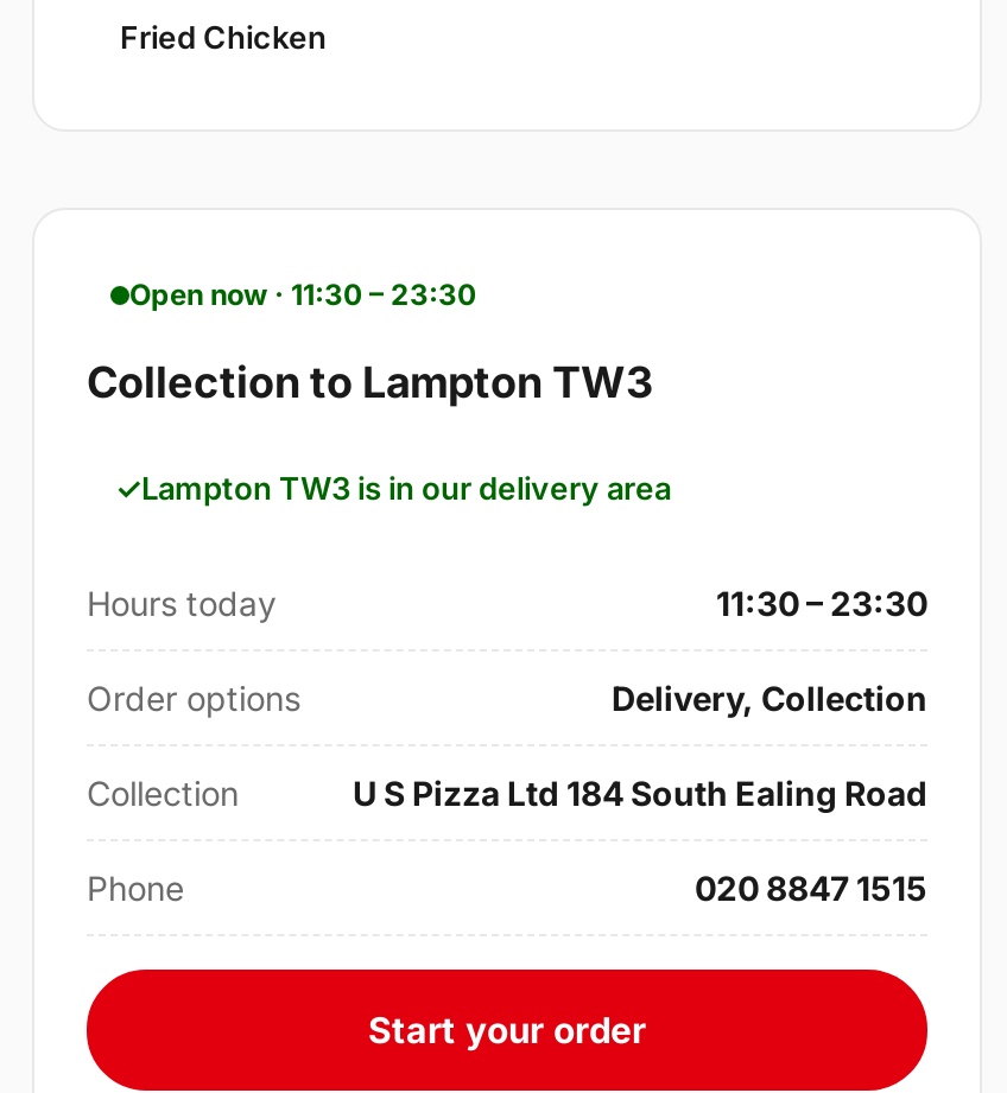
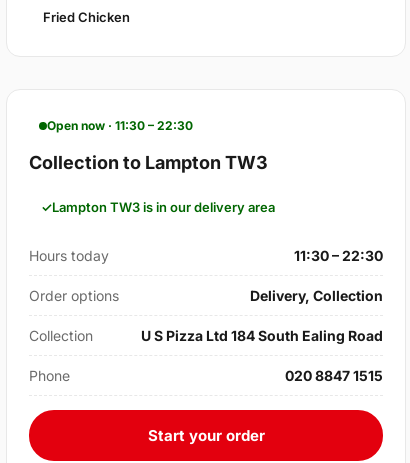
- Open now · 11:30 – 23:30
+ Open now · 11:30 – 22:30

- 11:30 – 23:30
+ 11:30 – 22:30
